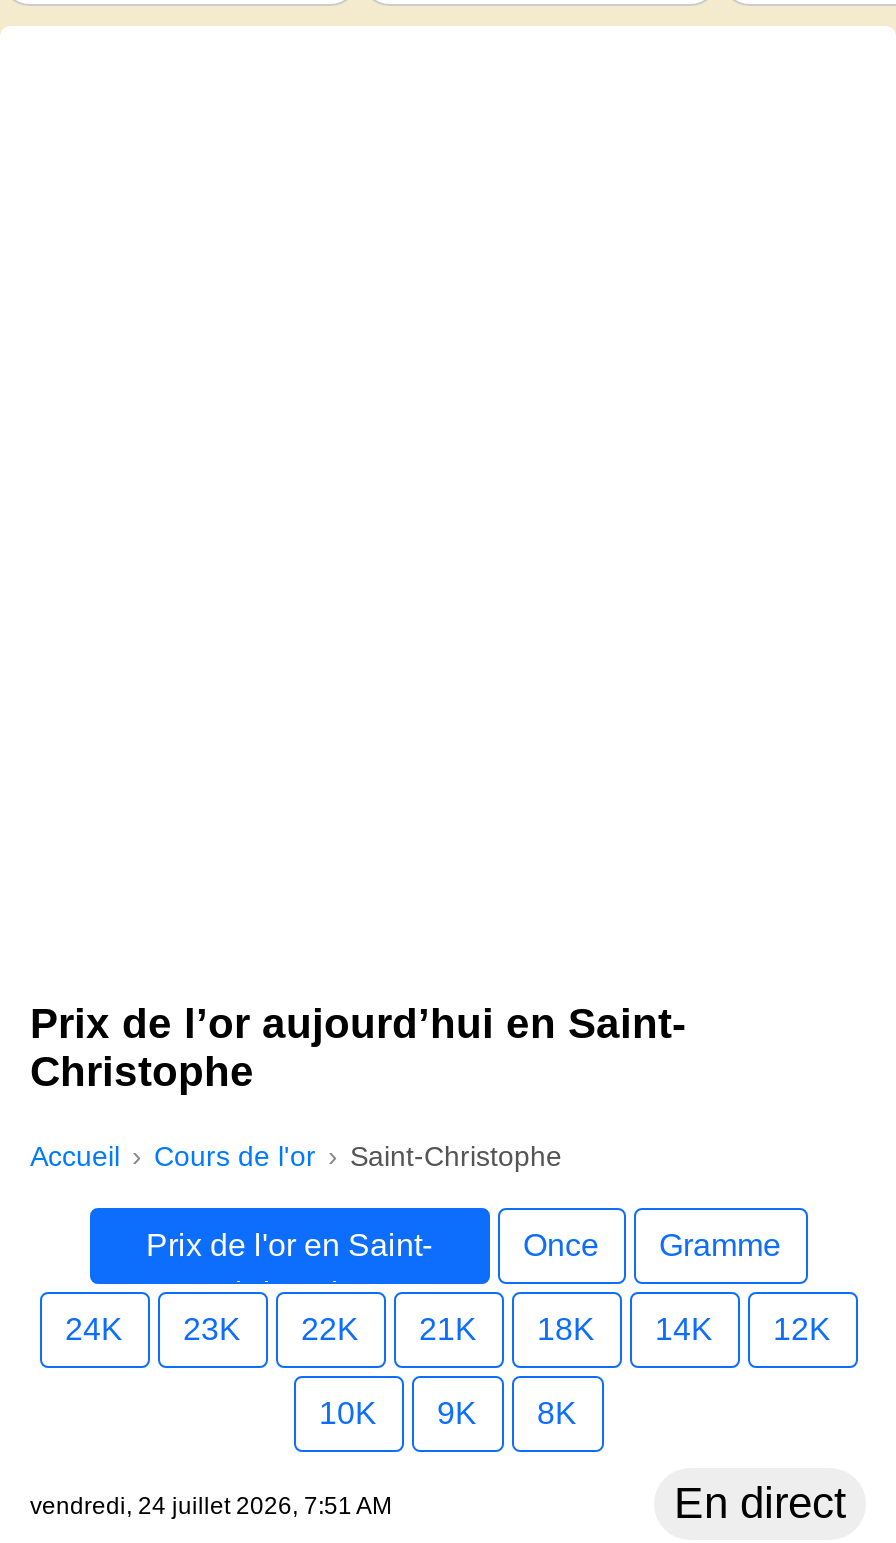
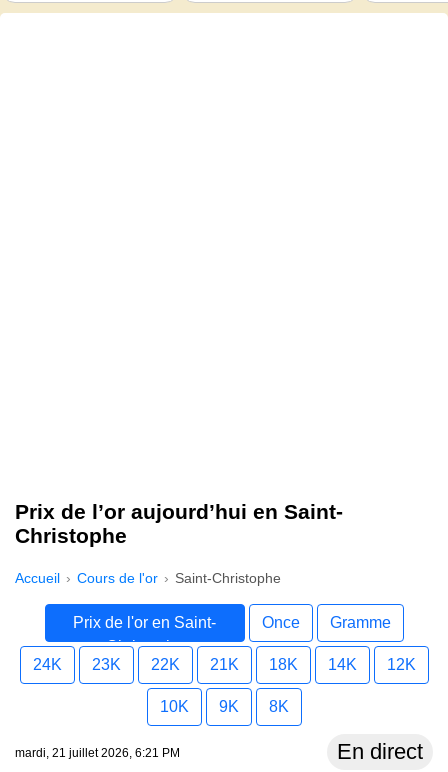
- vendredi, 24 juillet 2026, 7:51 AM
+ mardi, 21 juillet 2026, 6:21 PM
